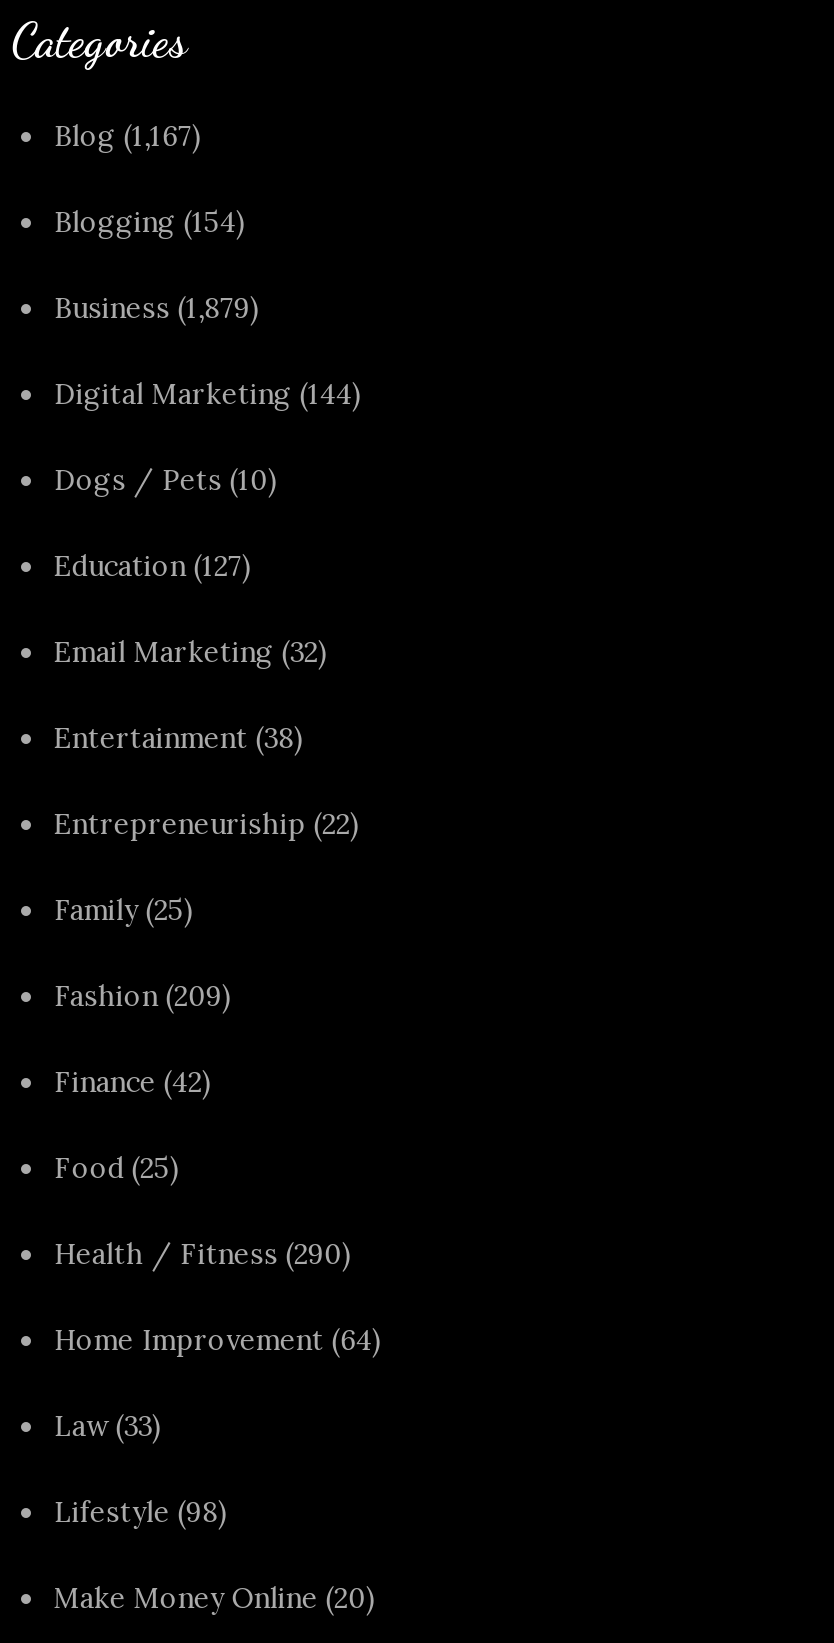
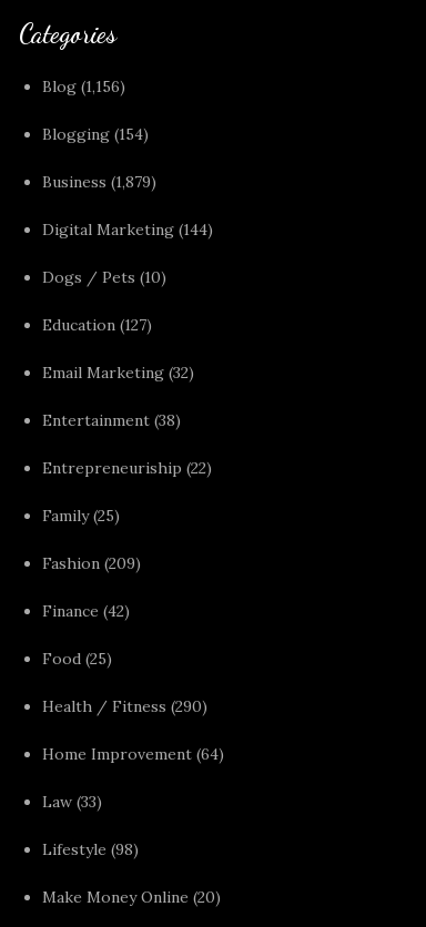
- Blog (1,167)
+ Blog (1,156)
